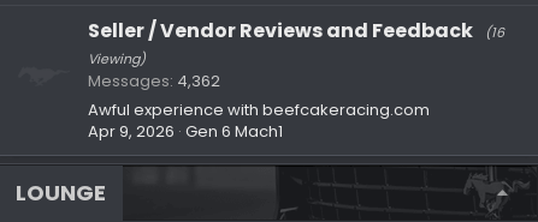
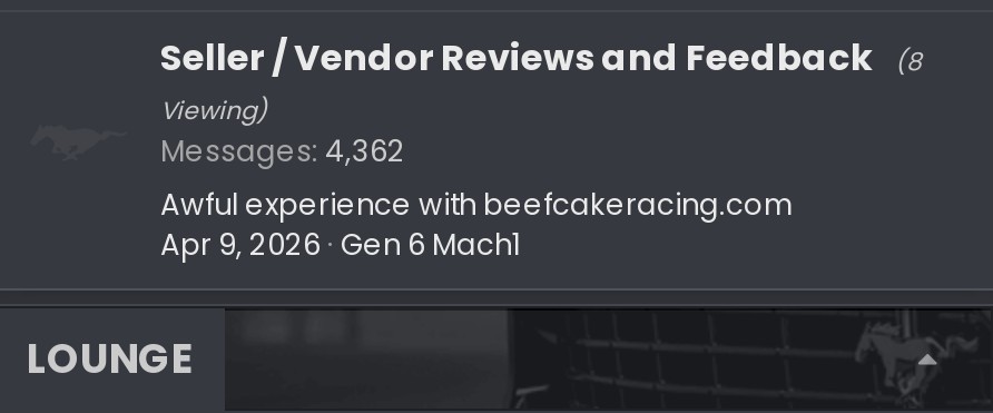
- Seller / Vendor Reviews and Feedback (16
+ Seller / Vendor Reviews and Feedback (8
